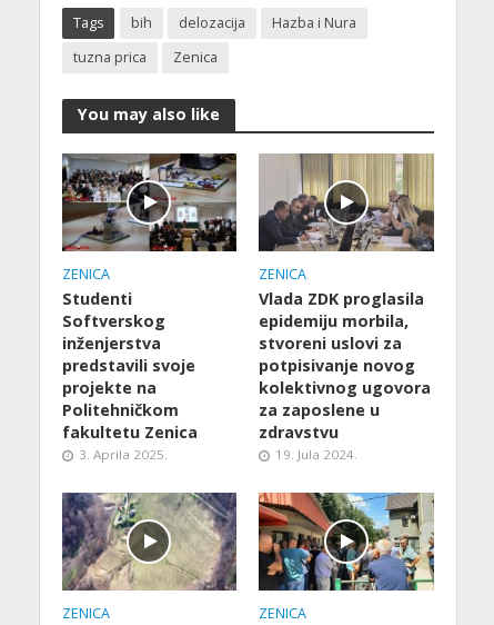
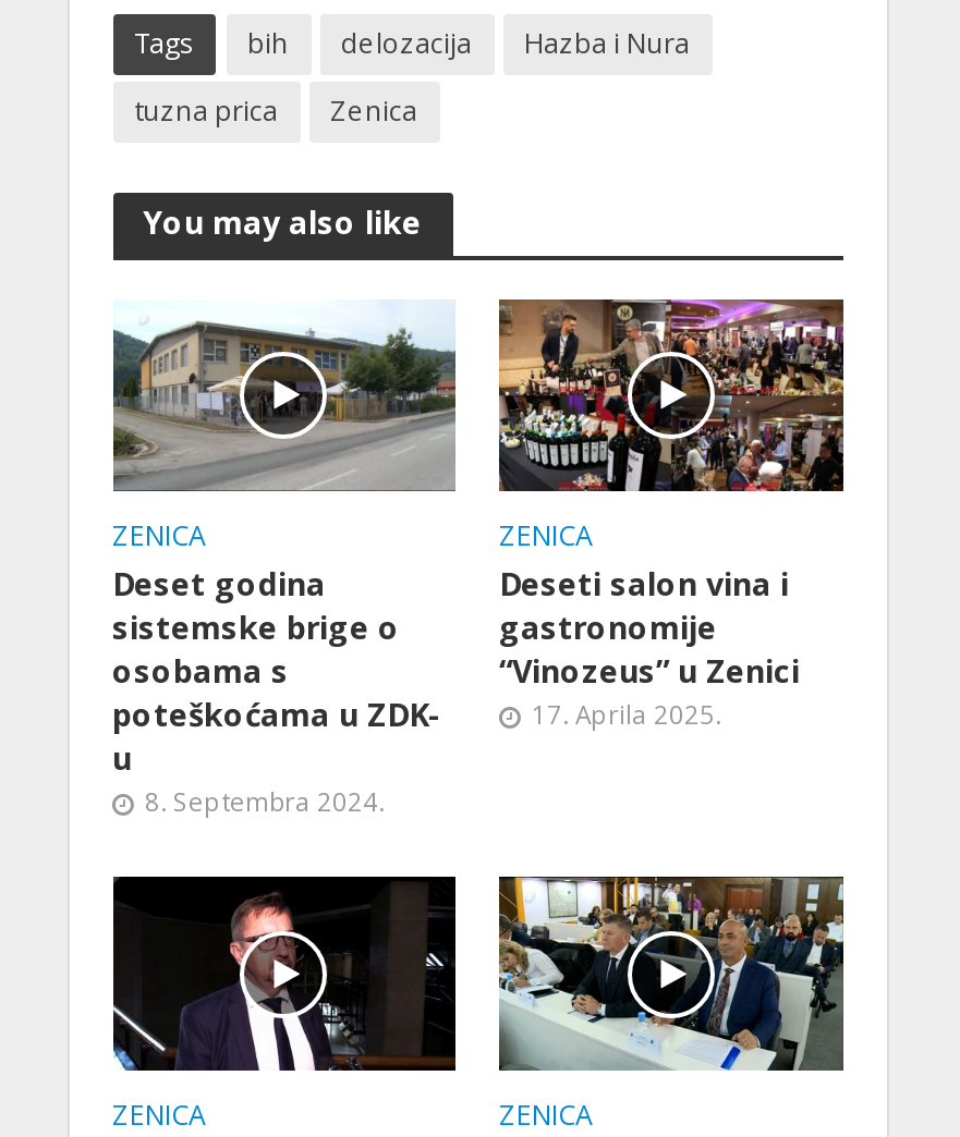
- [image]
- Studenti
- Softverskog
- inženjerstva
- predstavili svoje
- projekte na
- Politehničkom
- fakultetu Zenica
- 3. Aprila 2025.
+ [image]
+ Deset godina
+ sistemske brige o
+ osobama s
+ poteškoćama u ZDK-
+ u
+ 8. Septembra 2024.

- [image]
- Vlada ZDK proglasila
- epidemiju morbila,
- stvoreni uslovi za
- potpisivanje novog
- kolektivnog ugovora
- za zaposlene u
- zdravstvu
- 19. Jula 2024.
+ [image]
+ Deseti salon vina i
+ gastronomije
+ “Vinozeus” u Zenici
+ 17. Aprila 2025.

- [image]
+ [image]

- [image]
+ [image]
